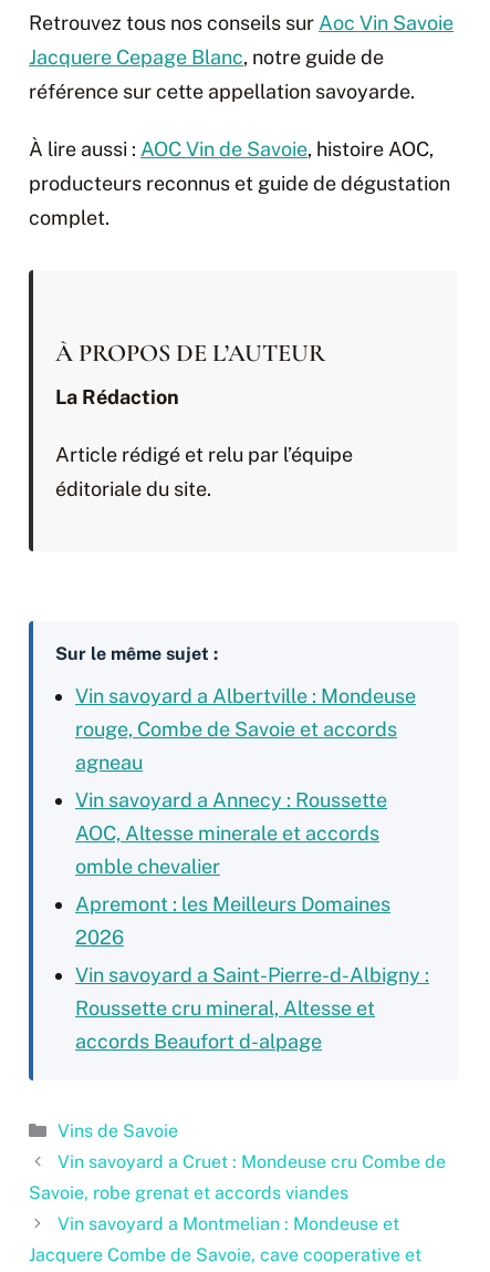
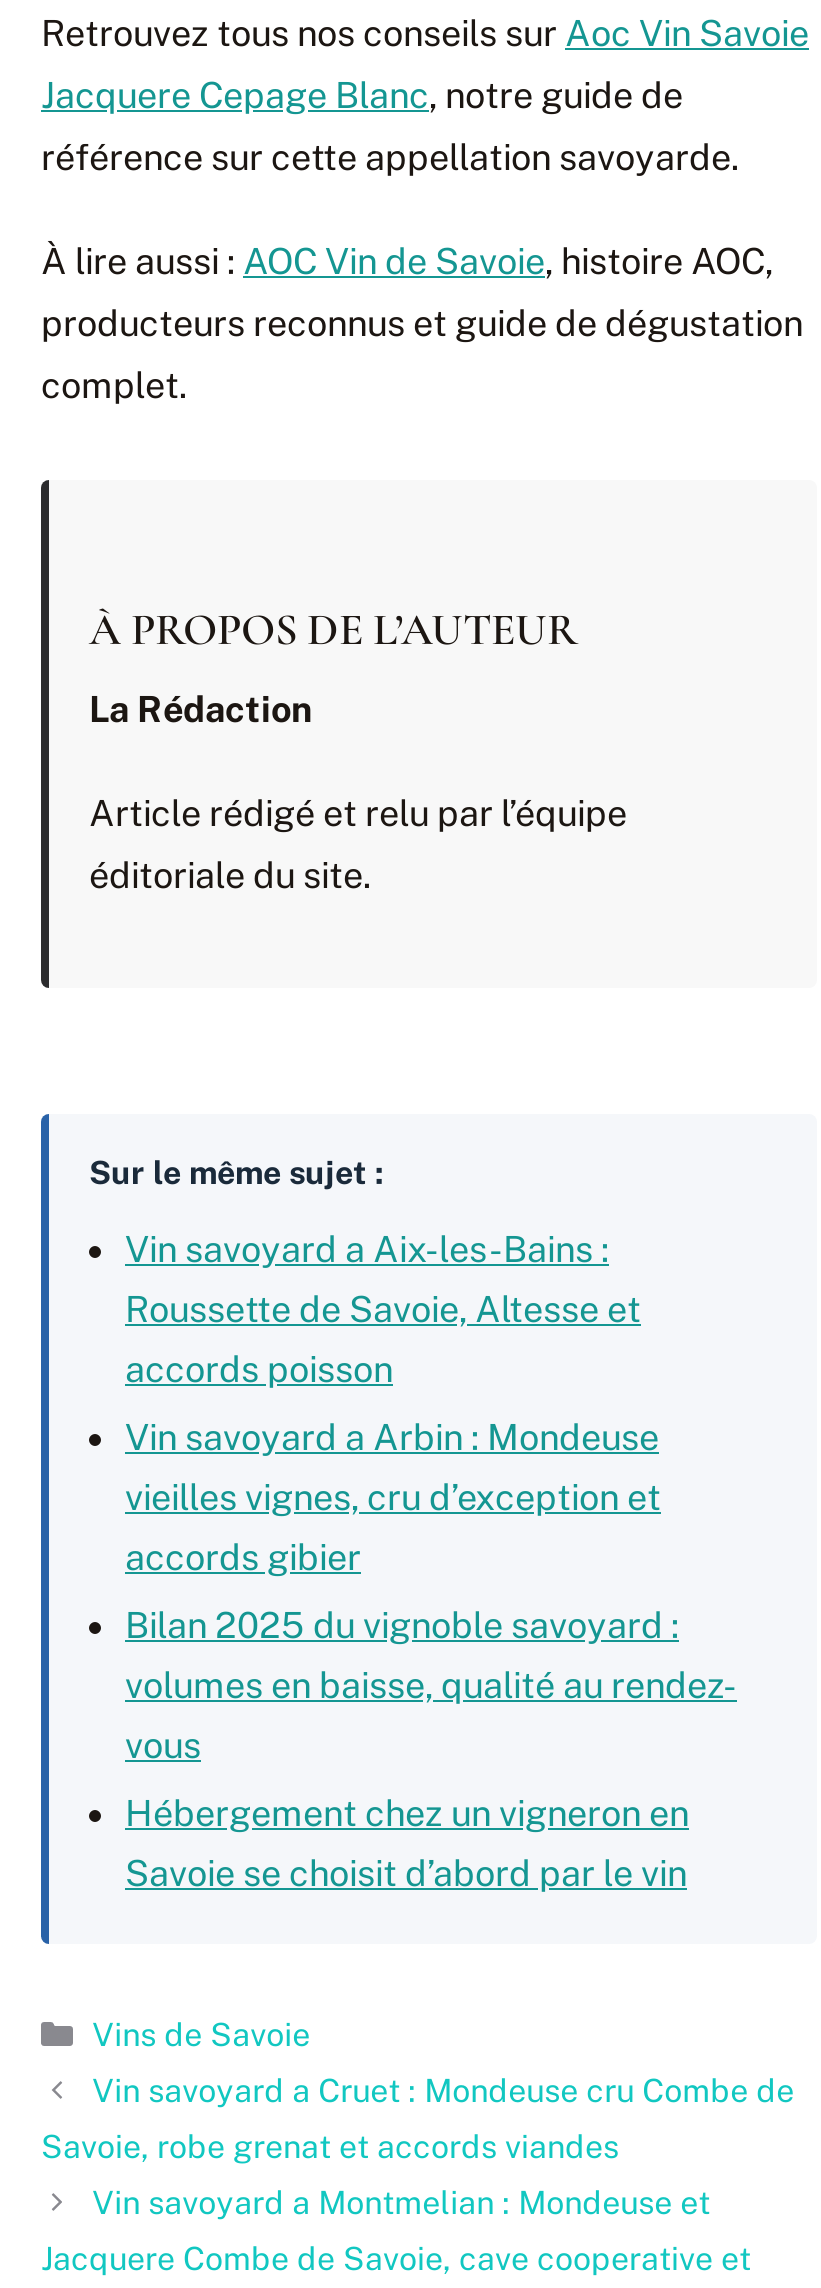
- Vin savoyard a Albertville : Mondeuse
- rouge, Combe de Savoie et accords
- agneau
+ Vin savoyard a Aix-les-Bains :
+ Roussette de Savoie, Altesse et
+ accords poisson

- Vin savoyard a Annecy : Roussette
- AOC, Altesse minerale et accords
- omble chevalier
+ Vin savoyard a Arbin : Mondeuse
+ vieilles vignes, cru d’exception et
+ accords gibier

- Apremont : les Meilleurs Domaines
- 2026
+ Bilan 2025 du vignoble savoyard :
+ volumes en baisse, qualité au rendez-
+ vous

- Vin savoyard a Saint-Pierre-d-Albigny :
- Roussette cru mineral, Altesse et
- accords Beaufort d-alpage
+ Hébergement chez un vigneron en
+ Savoie se choisit d’abord par le vin
